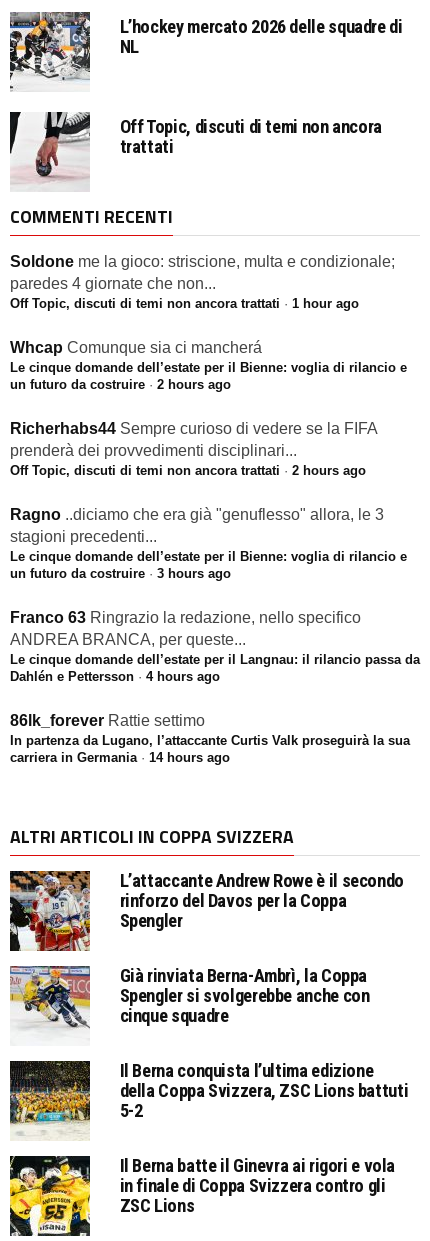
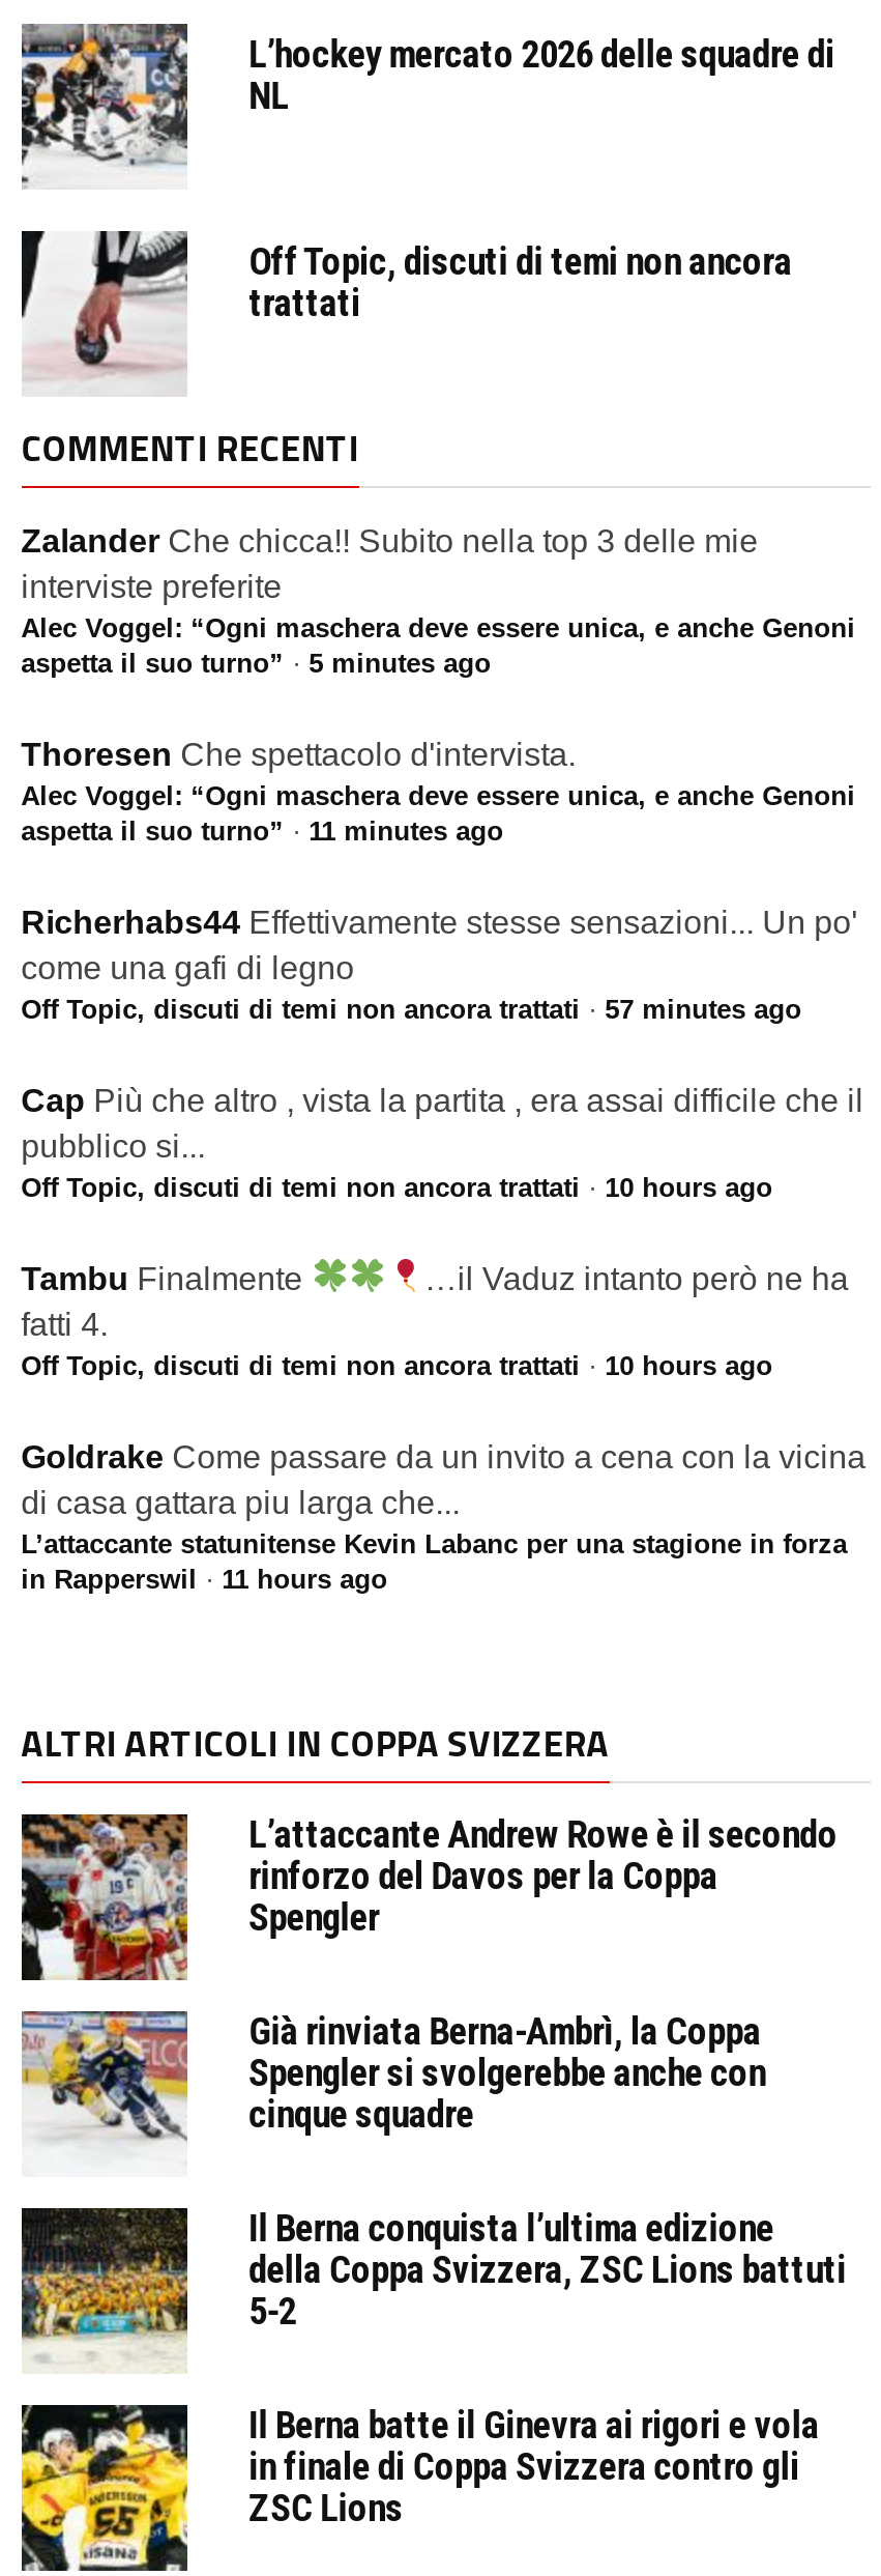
- Soldone me la gioco: striscione, multa e condizionale;
- paredes 4 giornate che non...
- Off Topic, discuti di temi non ancora trattati · 1 hour ago
+ Zalander Che chicca!! Subito nella top 3 delle mie
+ interviste preferite
+ Alec Voggel: “Ogni maschera deve essere unica, e anche Genoni
+ aspetta il suo turno” · 5 minutes ago

- Whcap Comunque sia ci mancherá
- Le cinque domande dell’estate per il Bienne: voglia di rilancio e
- un futuro da costruire · 2 hours ago
+ Thoresen Che spettacolo d'intervista.
+ Alec Voggel: “Ogni maschera deve essere unica, e anche Genoni
+ aspetta il suo turno” · 11 minutes ago

- Richerhabs44 Sempre curioso di vedere se la FIFA
- prenderà dei provvedimenti disciplinari...
- Off Topic, discuti di temi non ancora trattati · 2 hours ago
+ Richerhabs44 Effettivamente stesse sensazioni... Un po'
+ come una gafi di legno
+ Off Topic, discuti di temi non ancora trattati · 57 minutes ago

- Ragno ..diciamo che era già "genuflesso" allora, le 3
- stagioni precedenti...
- Le cinque domande dell’estate per il Bienne: voglia di rilancio e
- un futuro da costruire · 3 hours ago
+ Cap Più che altro , vista la partita , era assai difficile che il
+ pubblico si...
+ Off Topic, discuti di temi non ancora trattati · 10 hours ago

- Franco 63 Ringrazio la redazione, nello specifico
- ANDREA BRANCA, per queste...
- Le cinque domande dell’estate per il Langnau: il rilancio passa da
- Dahlén e Pettersson · 4 hours ago
+ Tambu Finalmente
+ …il Vaduz intanto però ne ha
+ fatti 4.
+ Off Topic, discuti di temi non ancora trattati · 10 hours ago

- 86lk_forever Rattie settimo
- In partenza da Lugano, l’attaccante Curtis Valk proseguirà la sua
- carriera in Germania · 14 hours ago
+ Goldrake Come passare da un invito a cena con la vicina
+ di casa gattara piu larga che...
+ L’attaccante statunitense Kevin Labanc per una stagione in forza
+ in Rapperswil · 11 hours ago
